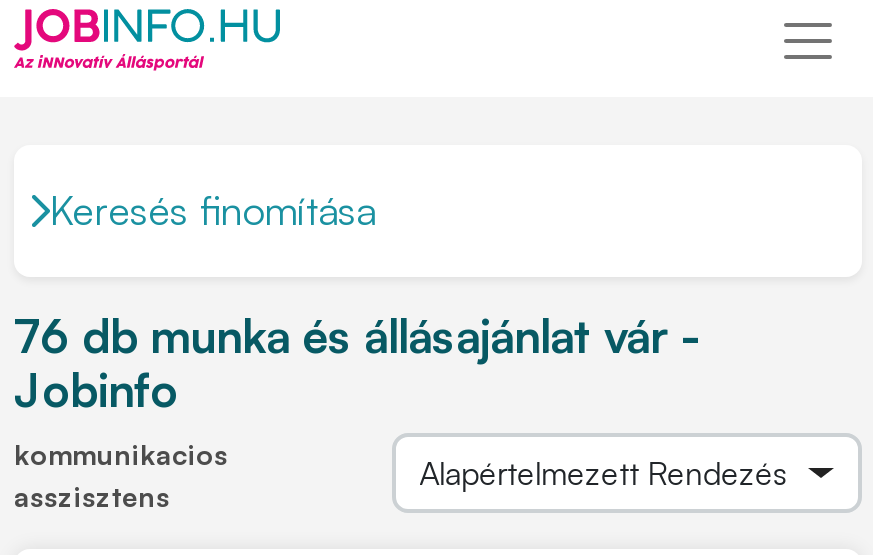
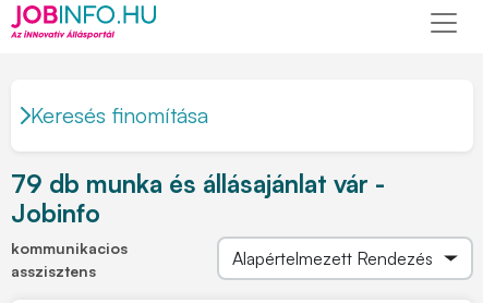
- 76 db munka és állásajánlat vár -
+ 79 db munka és állásajánlat vár -
